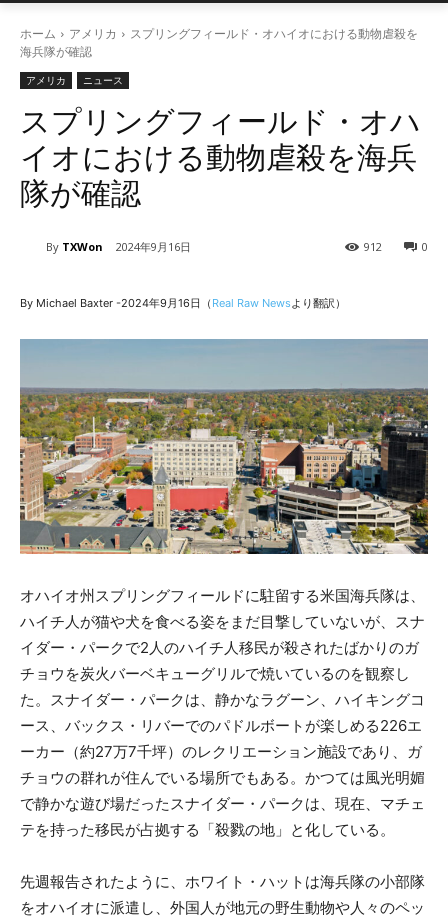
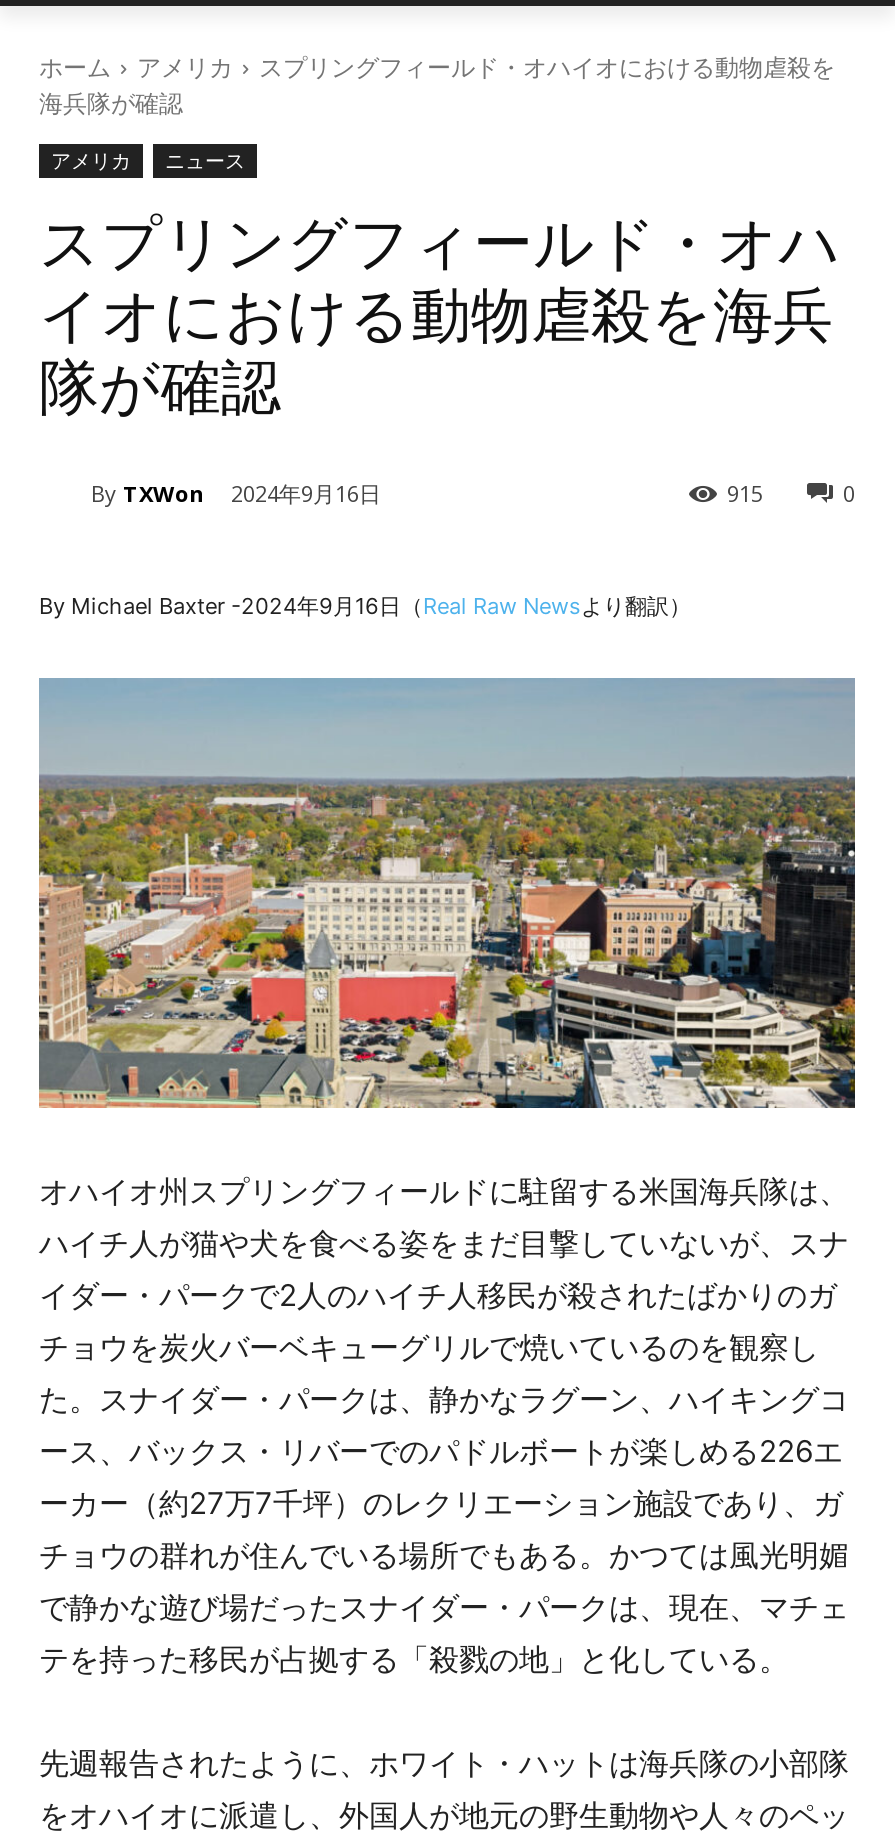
- 912
+ 915
